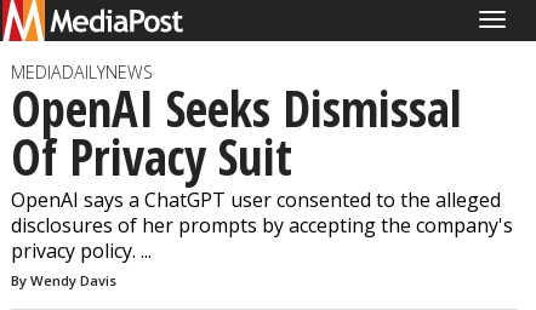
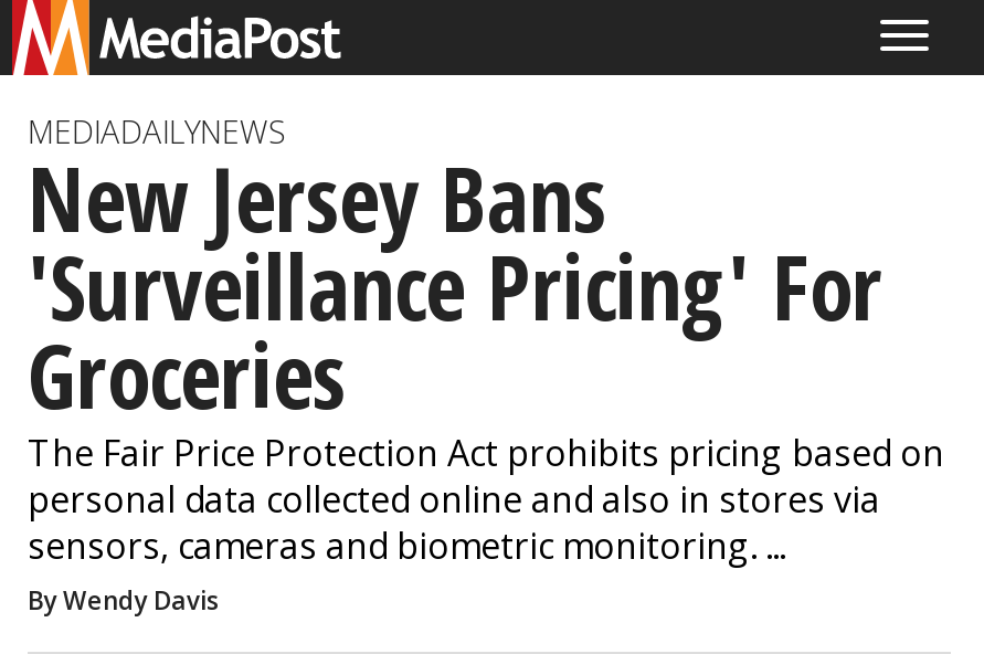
- OpenAI Seeks Dismissal
- Of Privacy Suit
- OpenAI says a ChatGPT user consented to the alleged
- disclosures of her prompts by accepting the company's
- privacy policy. ...
+ New Jersey Bans
+ 'Surveillance Pricing' For
+ Groceries
+ The Fair Price Protection Act prohibits pricing based on
+ personal data collected online and also in stores via
+ sensors, cameras and biometric monitoring. ...
